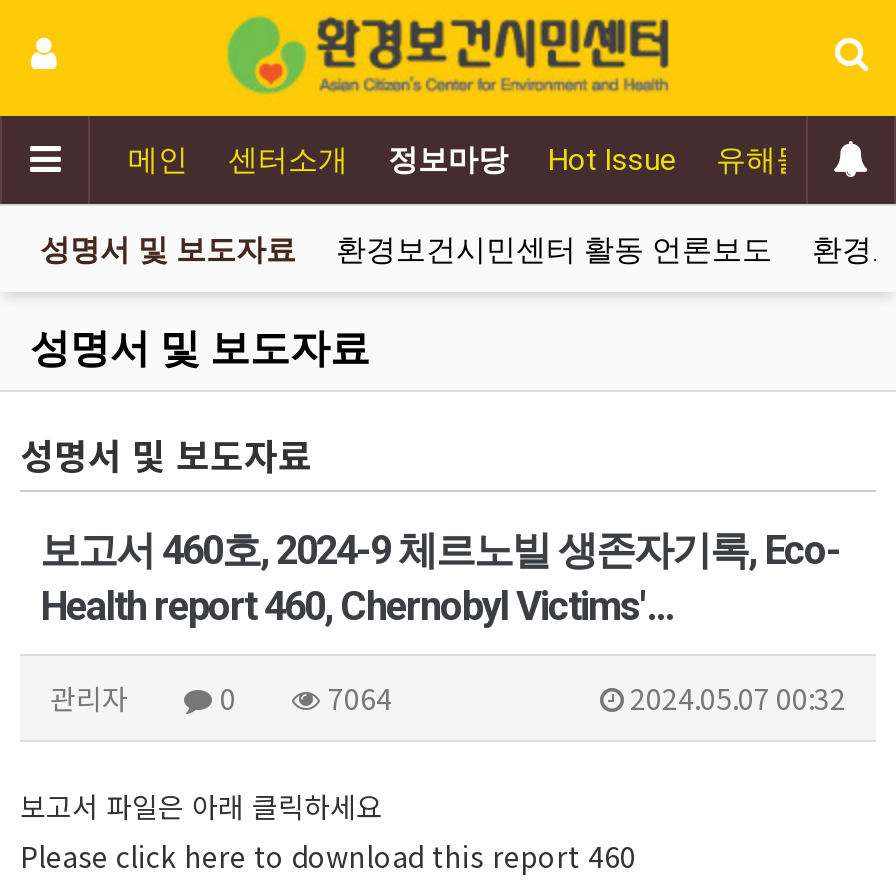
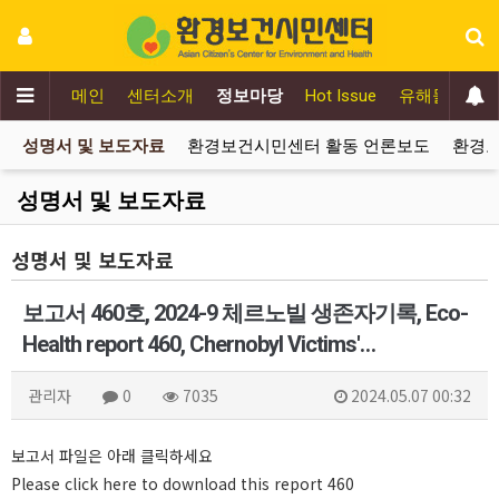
- 0 7064
+ 0 7035
